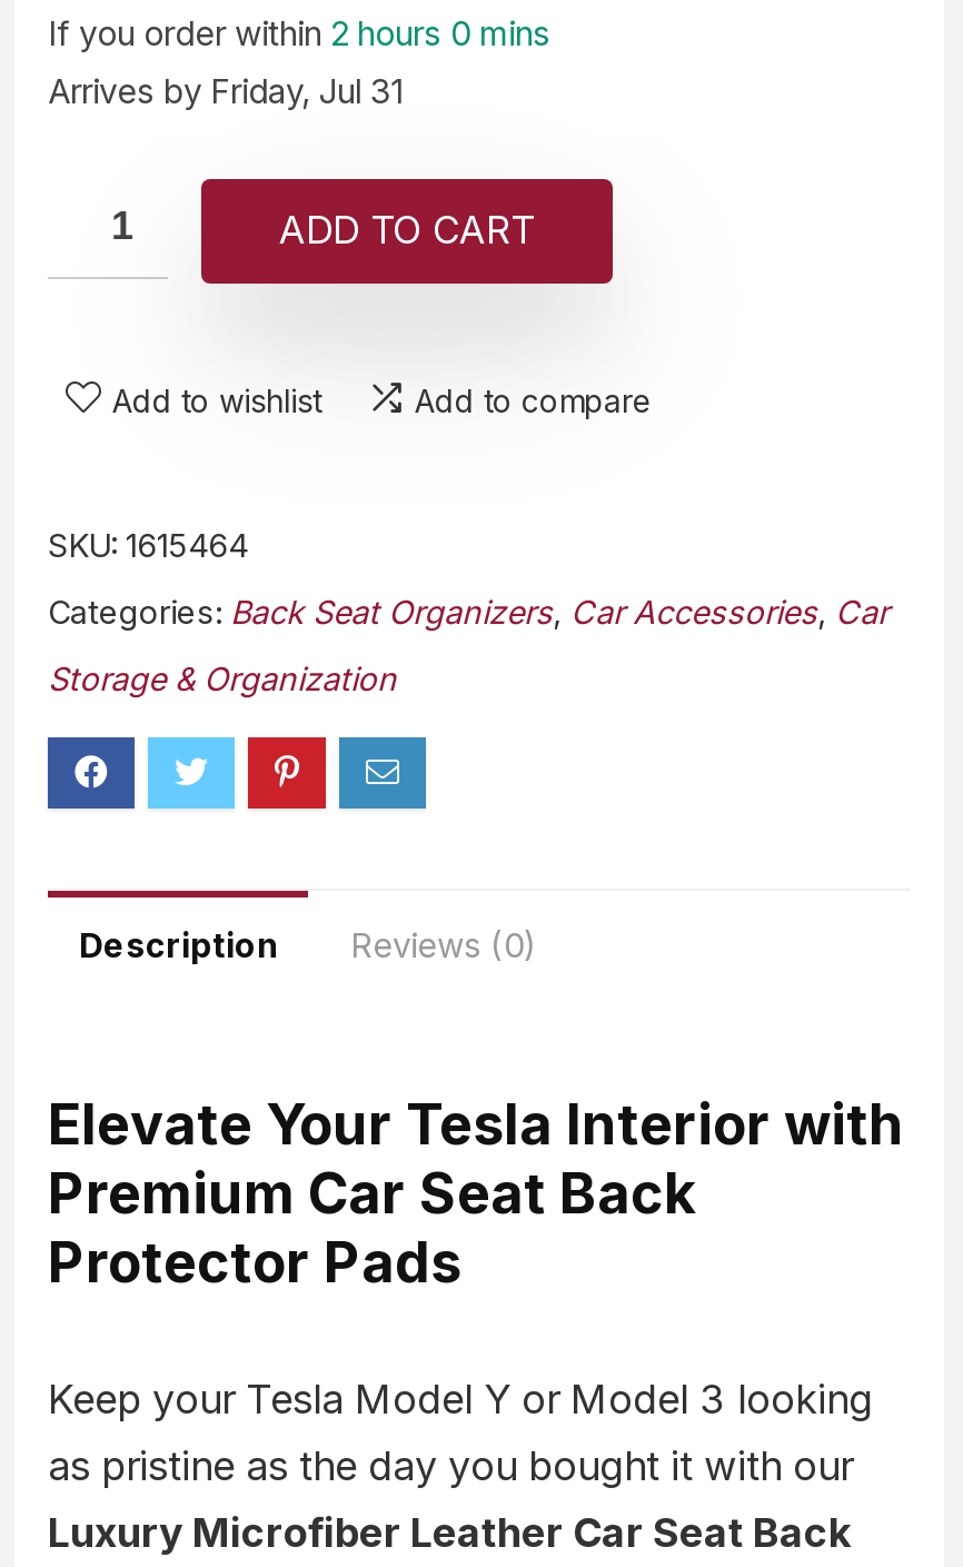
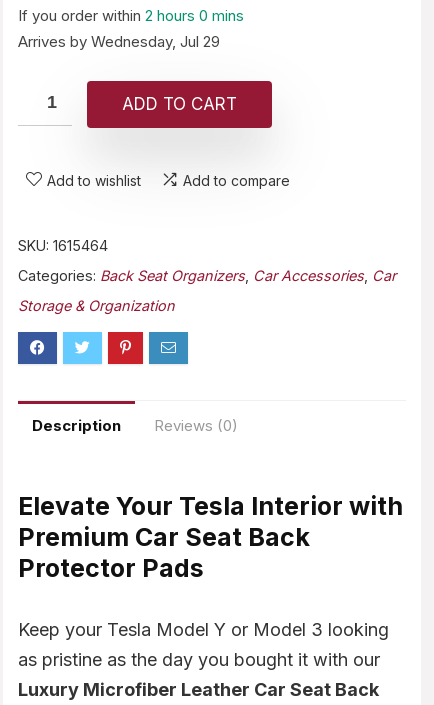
- Arrives by Friday, Jul 31
+ Arrives by Wednesday, Jul 29
